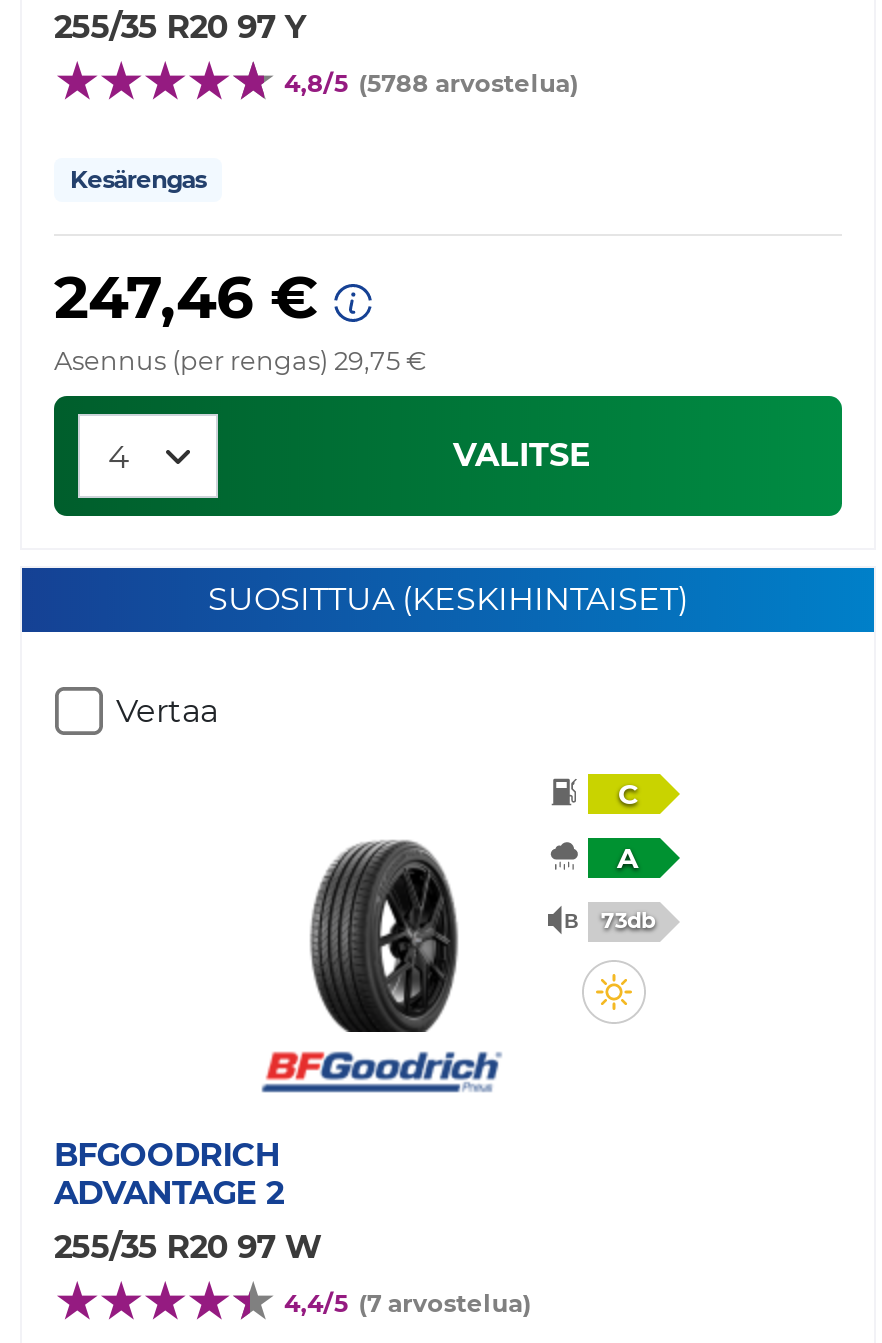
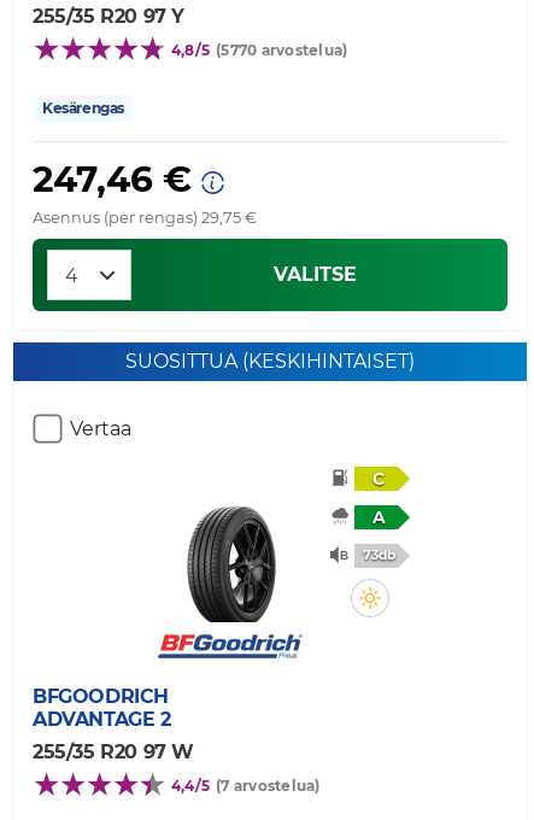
- 4,8/5 (5788 arvostelua)
+ 4,8/5 (5770 arvostelua)
